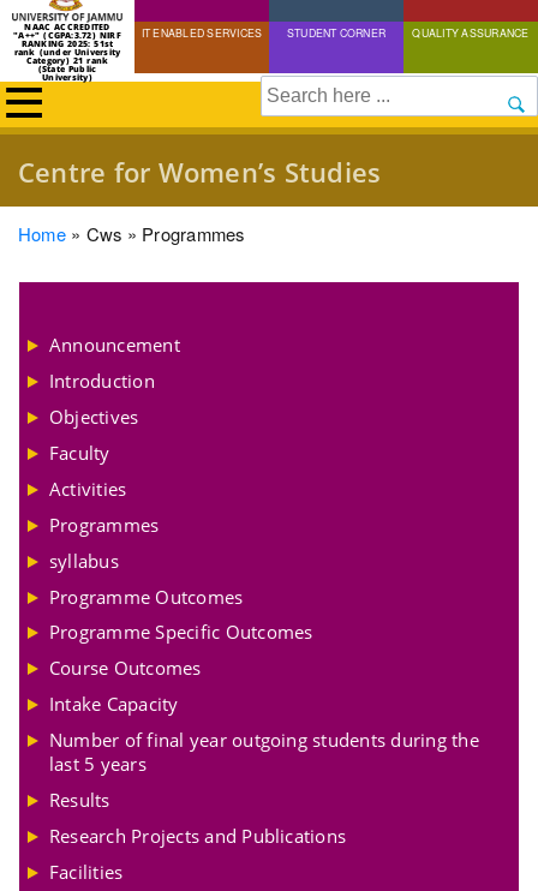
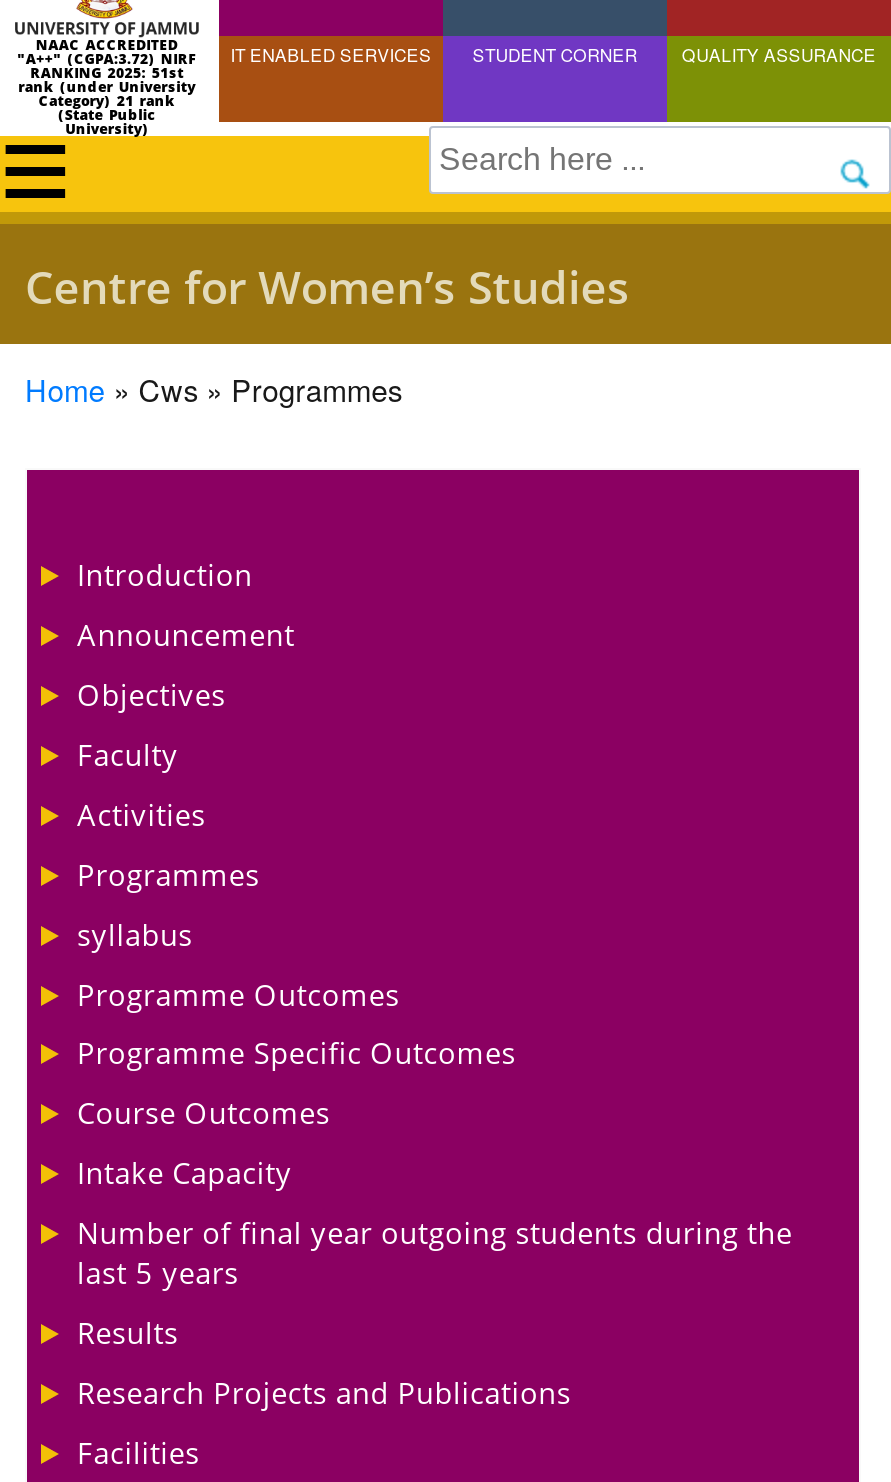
moved down: Announcement

moved up: Introduction
